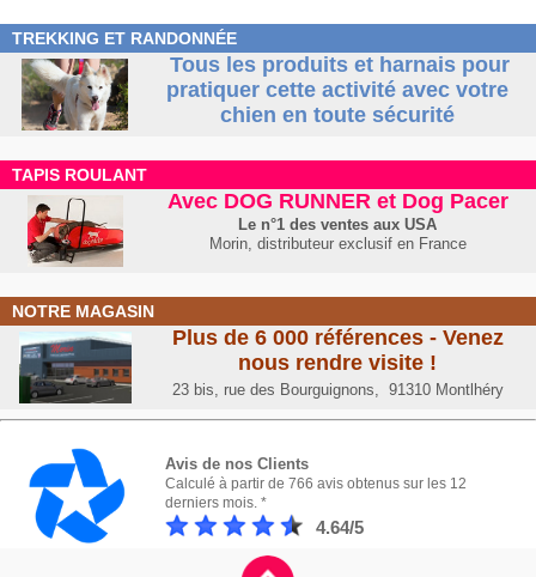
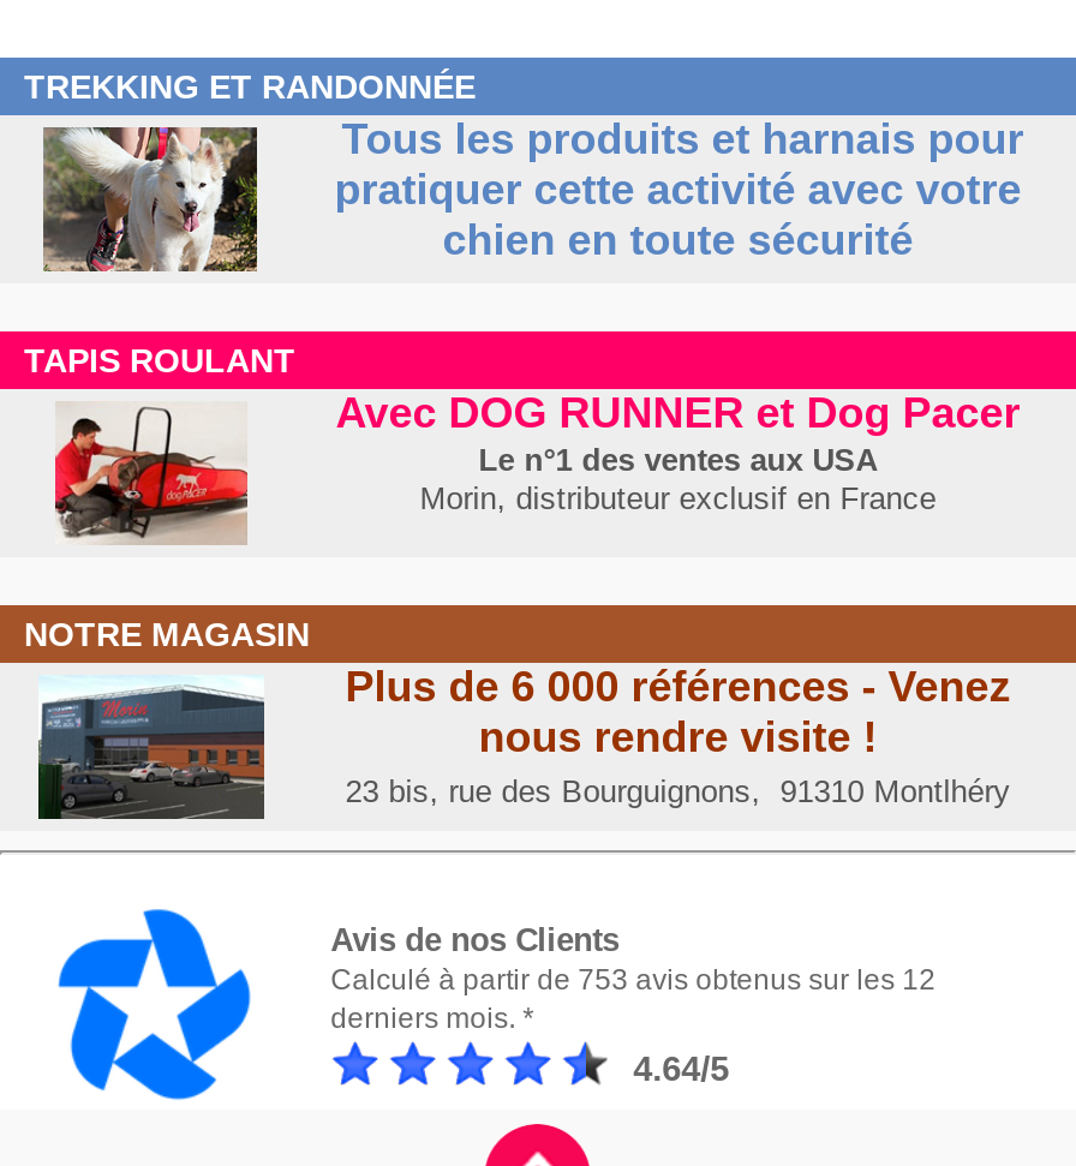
- Calculé à partir de 766 avis obtenus sur les 12
+ Calculé à partir de 753 avis obtenus sur les 12
